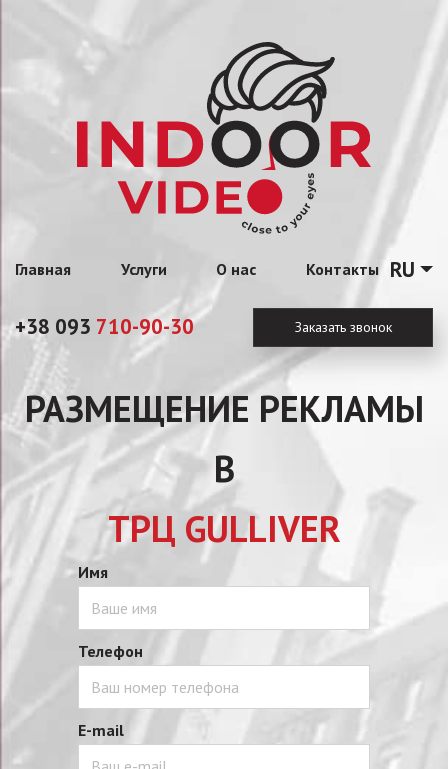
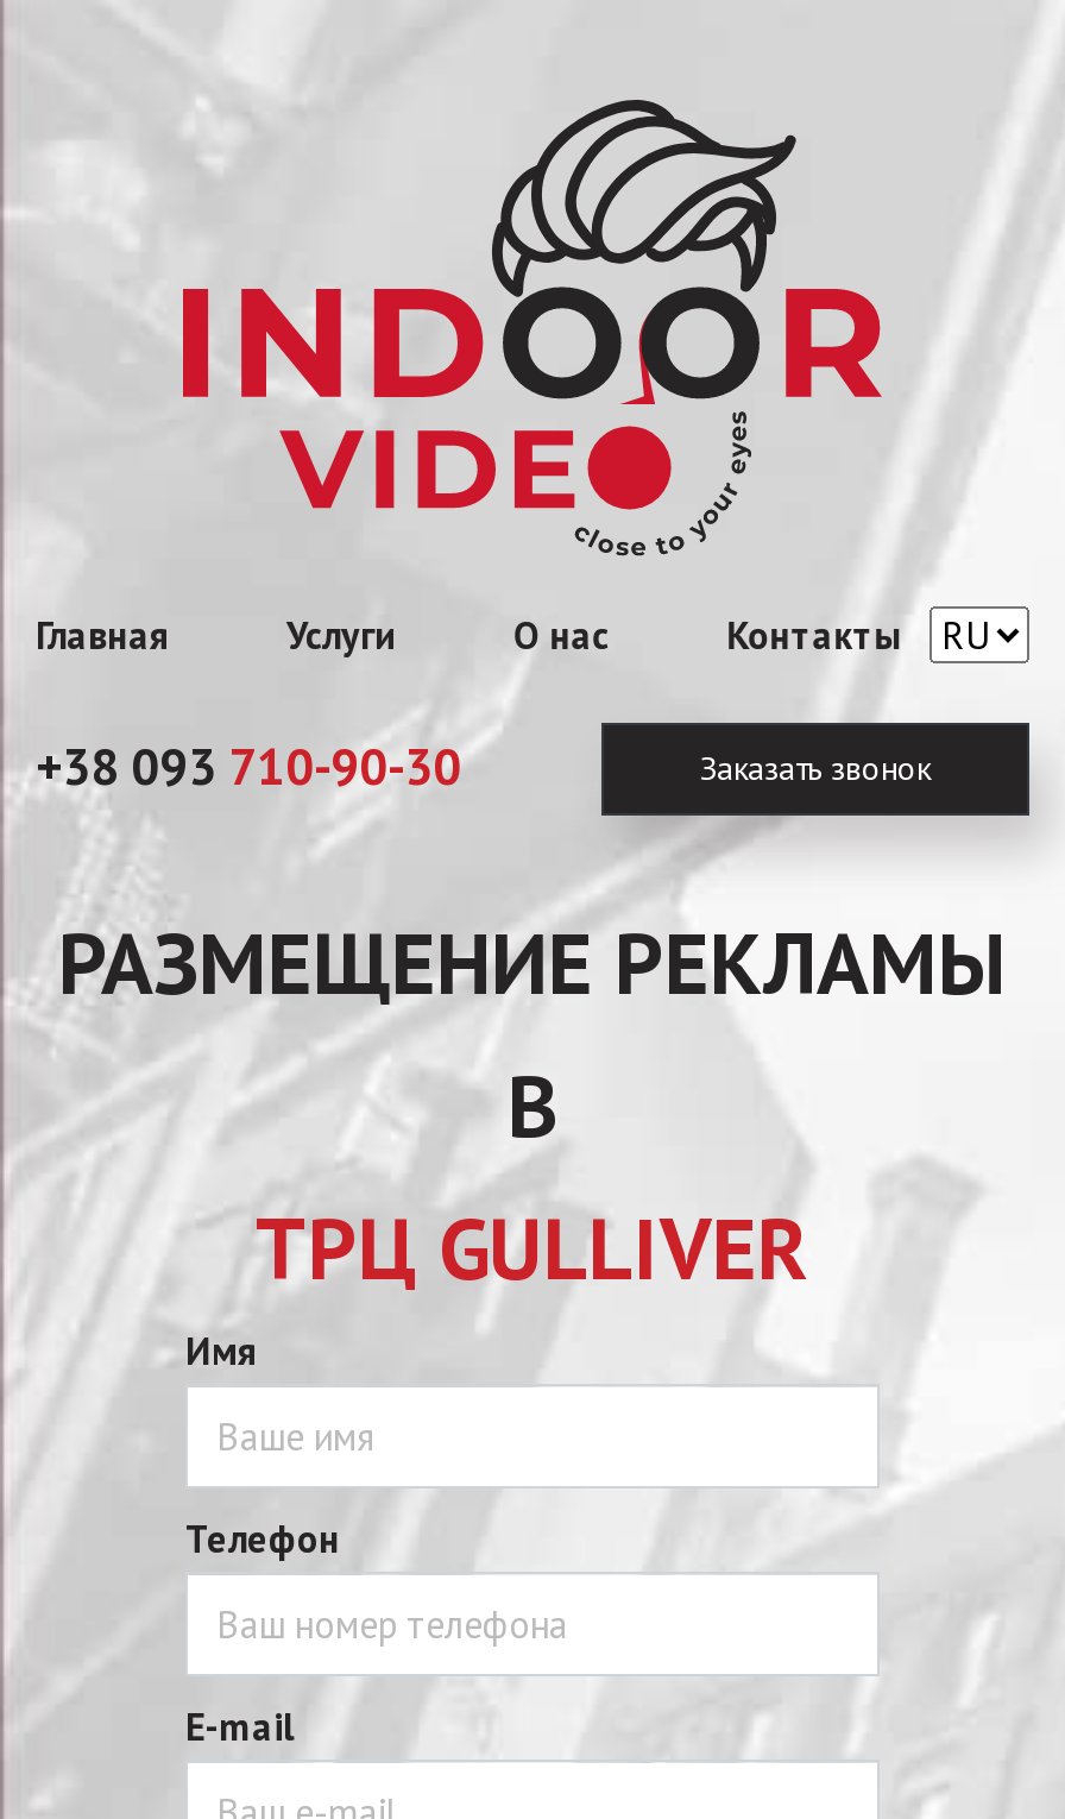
- Контакты RU
+ Контакты
